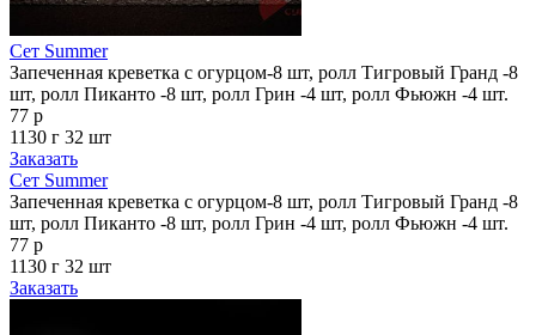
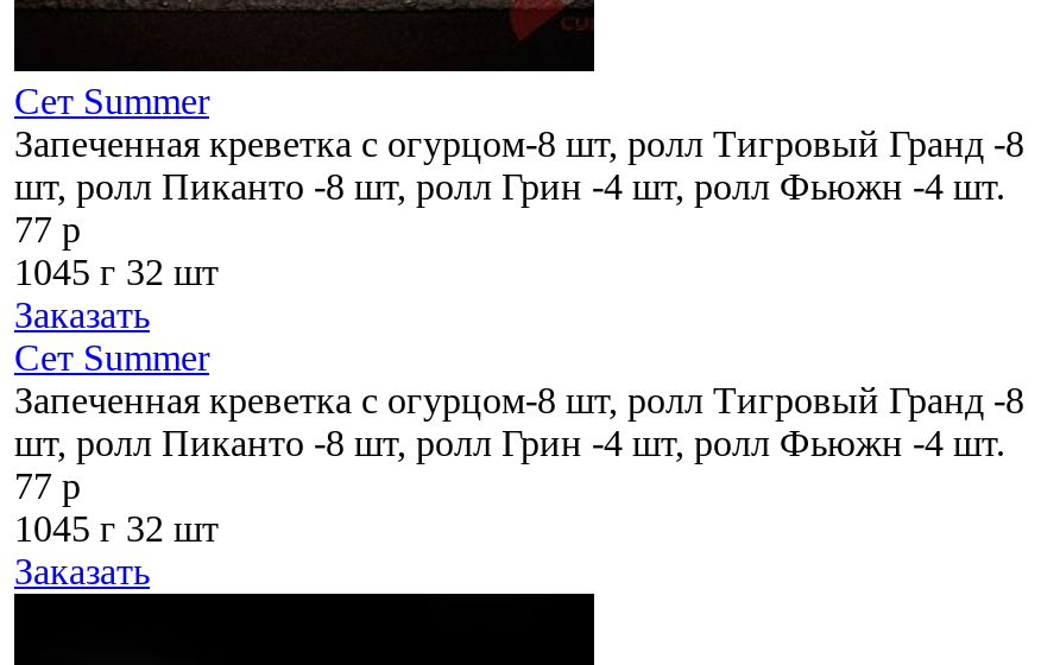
- 1130 г 32 шт
+ 1045 г 32 шт

- 1130 г 32 шт
+ 1045 г 32 шт
